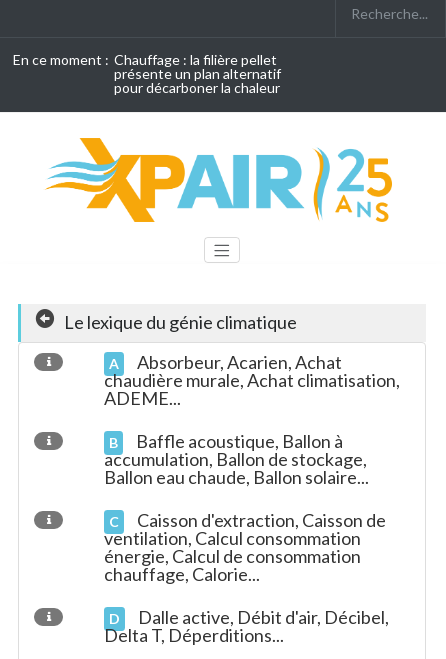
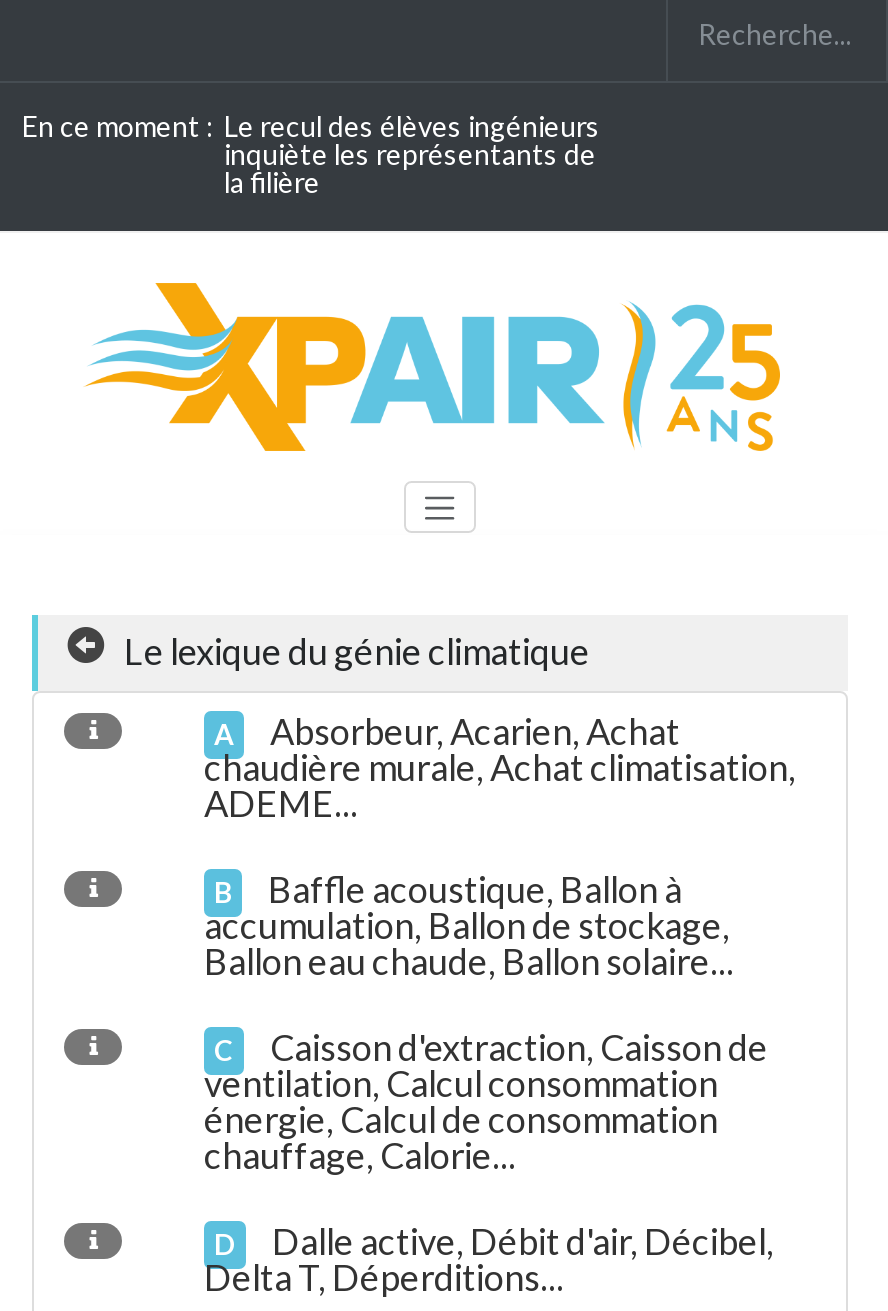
- En ce moment : Chauffage : la filière pellet
- présente un plan alternatif
- pour décarboner la chaleur
+ En ce moment : Le recul des élèves ingénieurs
+ inquiète les représentants de
+ la filière
